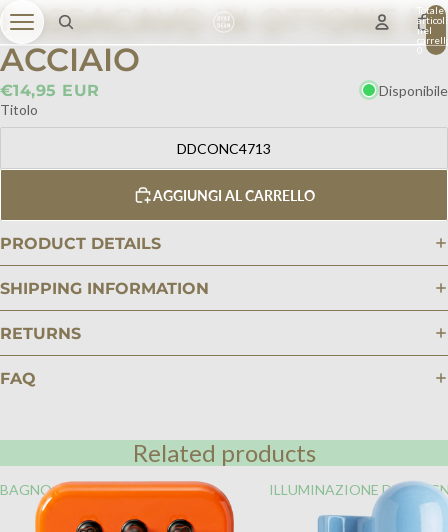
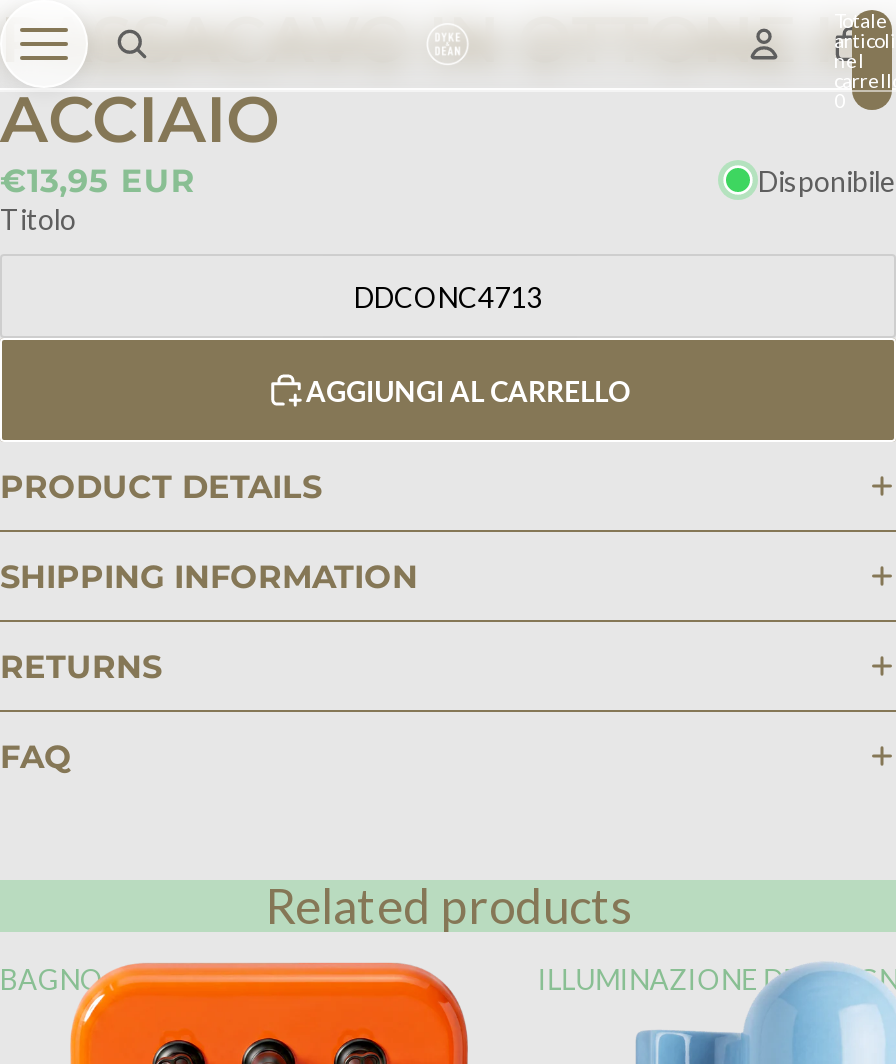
- €14,95 EUR
+ €13,95 EUR
